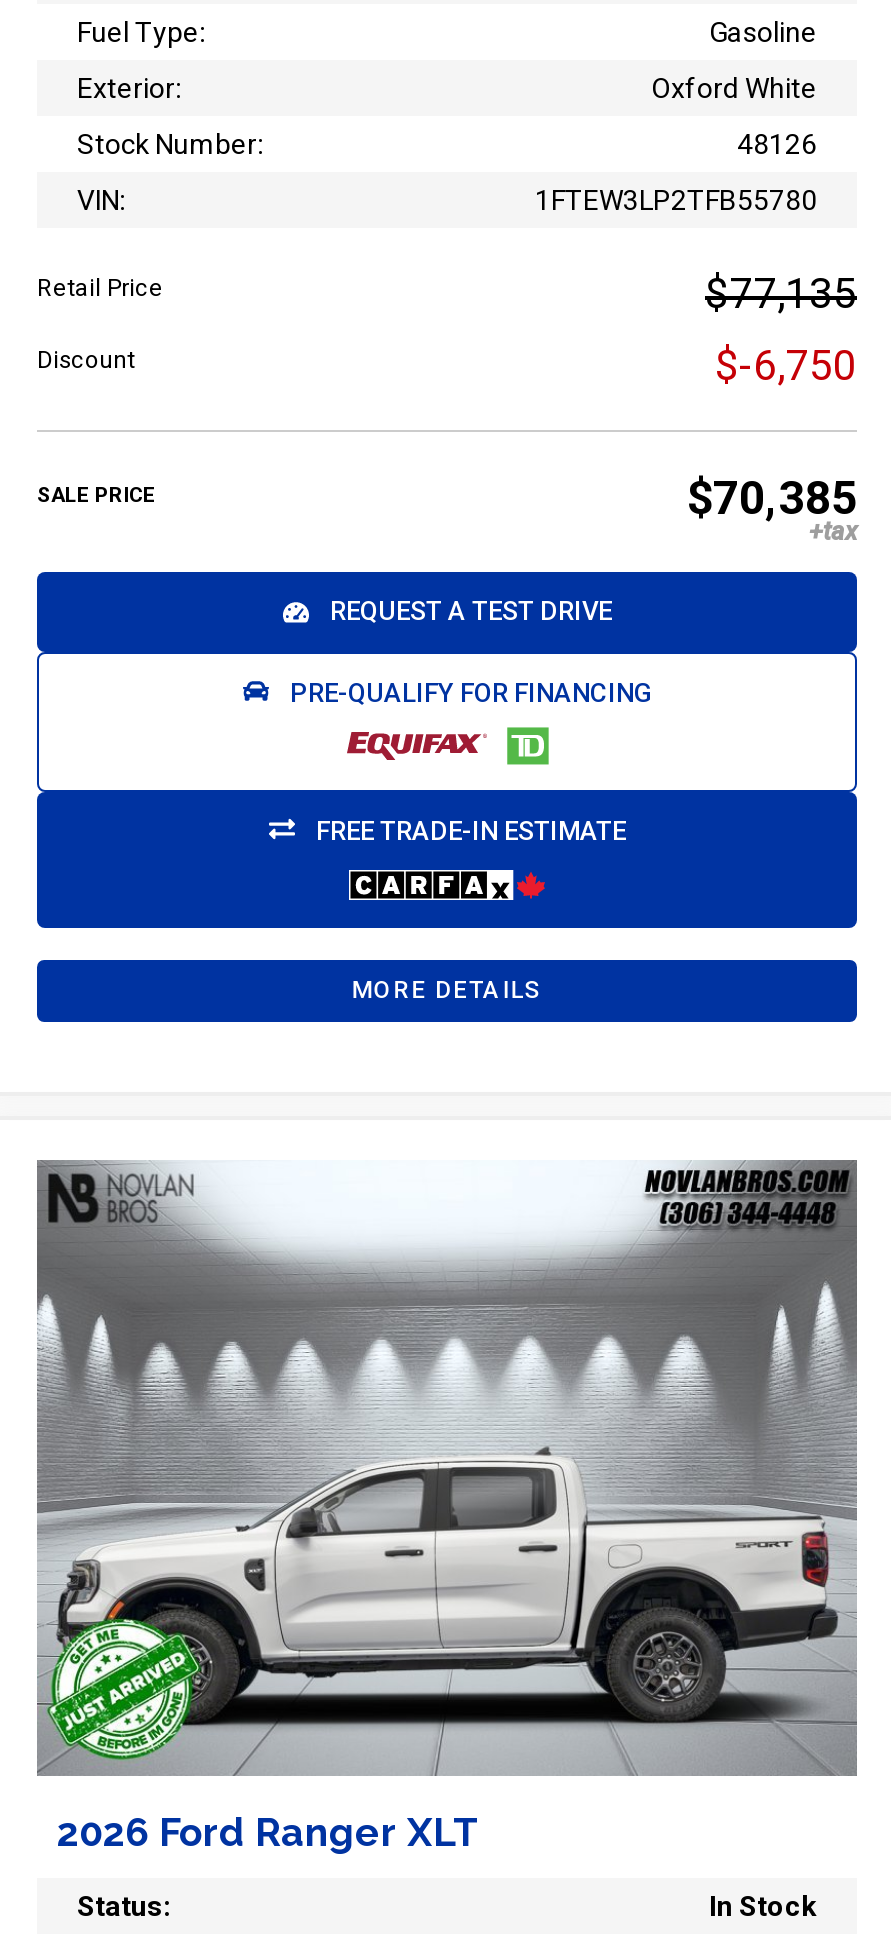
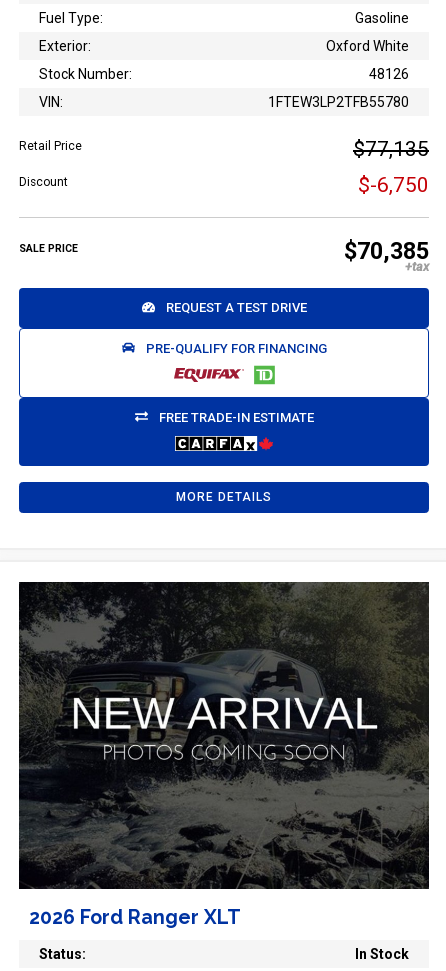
- [image]
+ [image]
